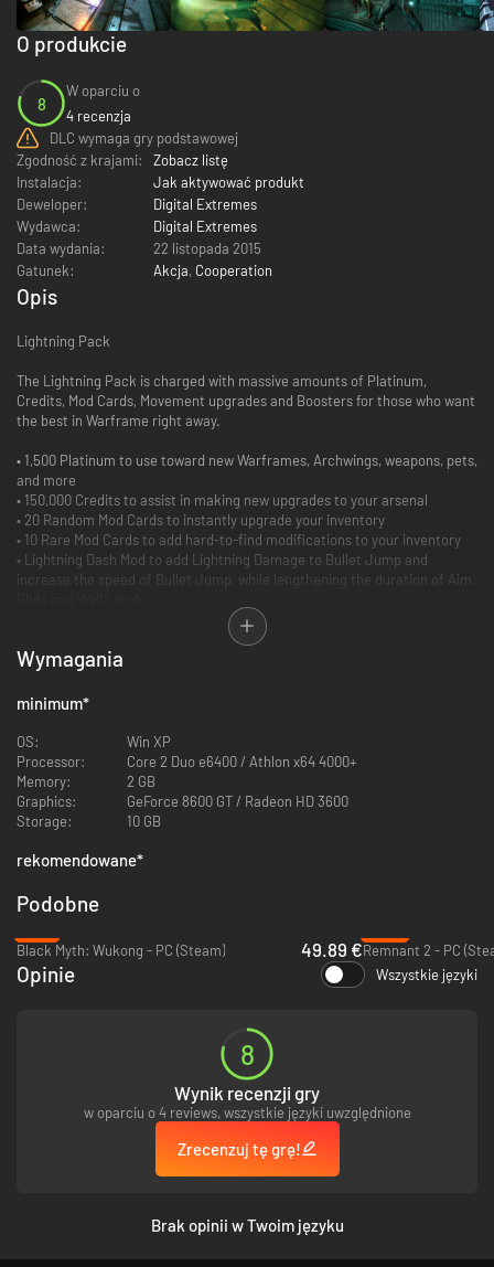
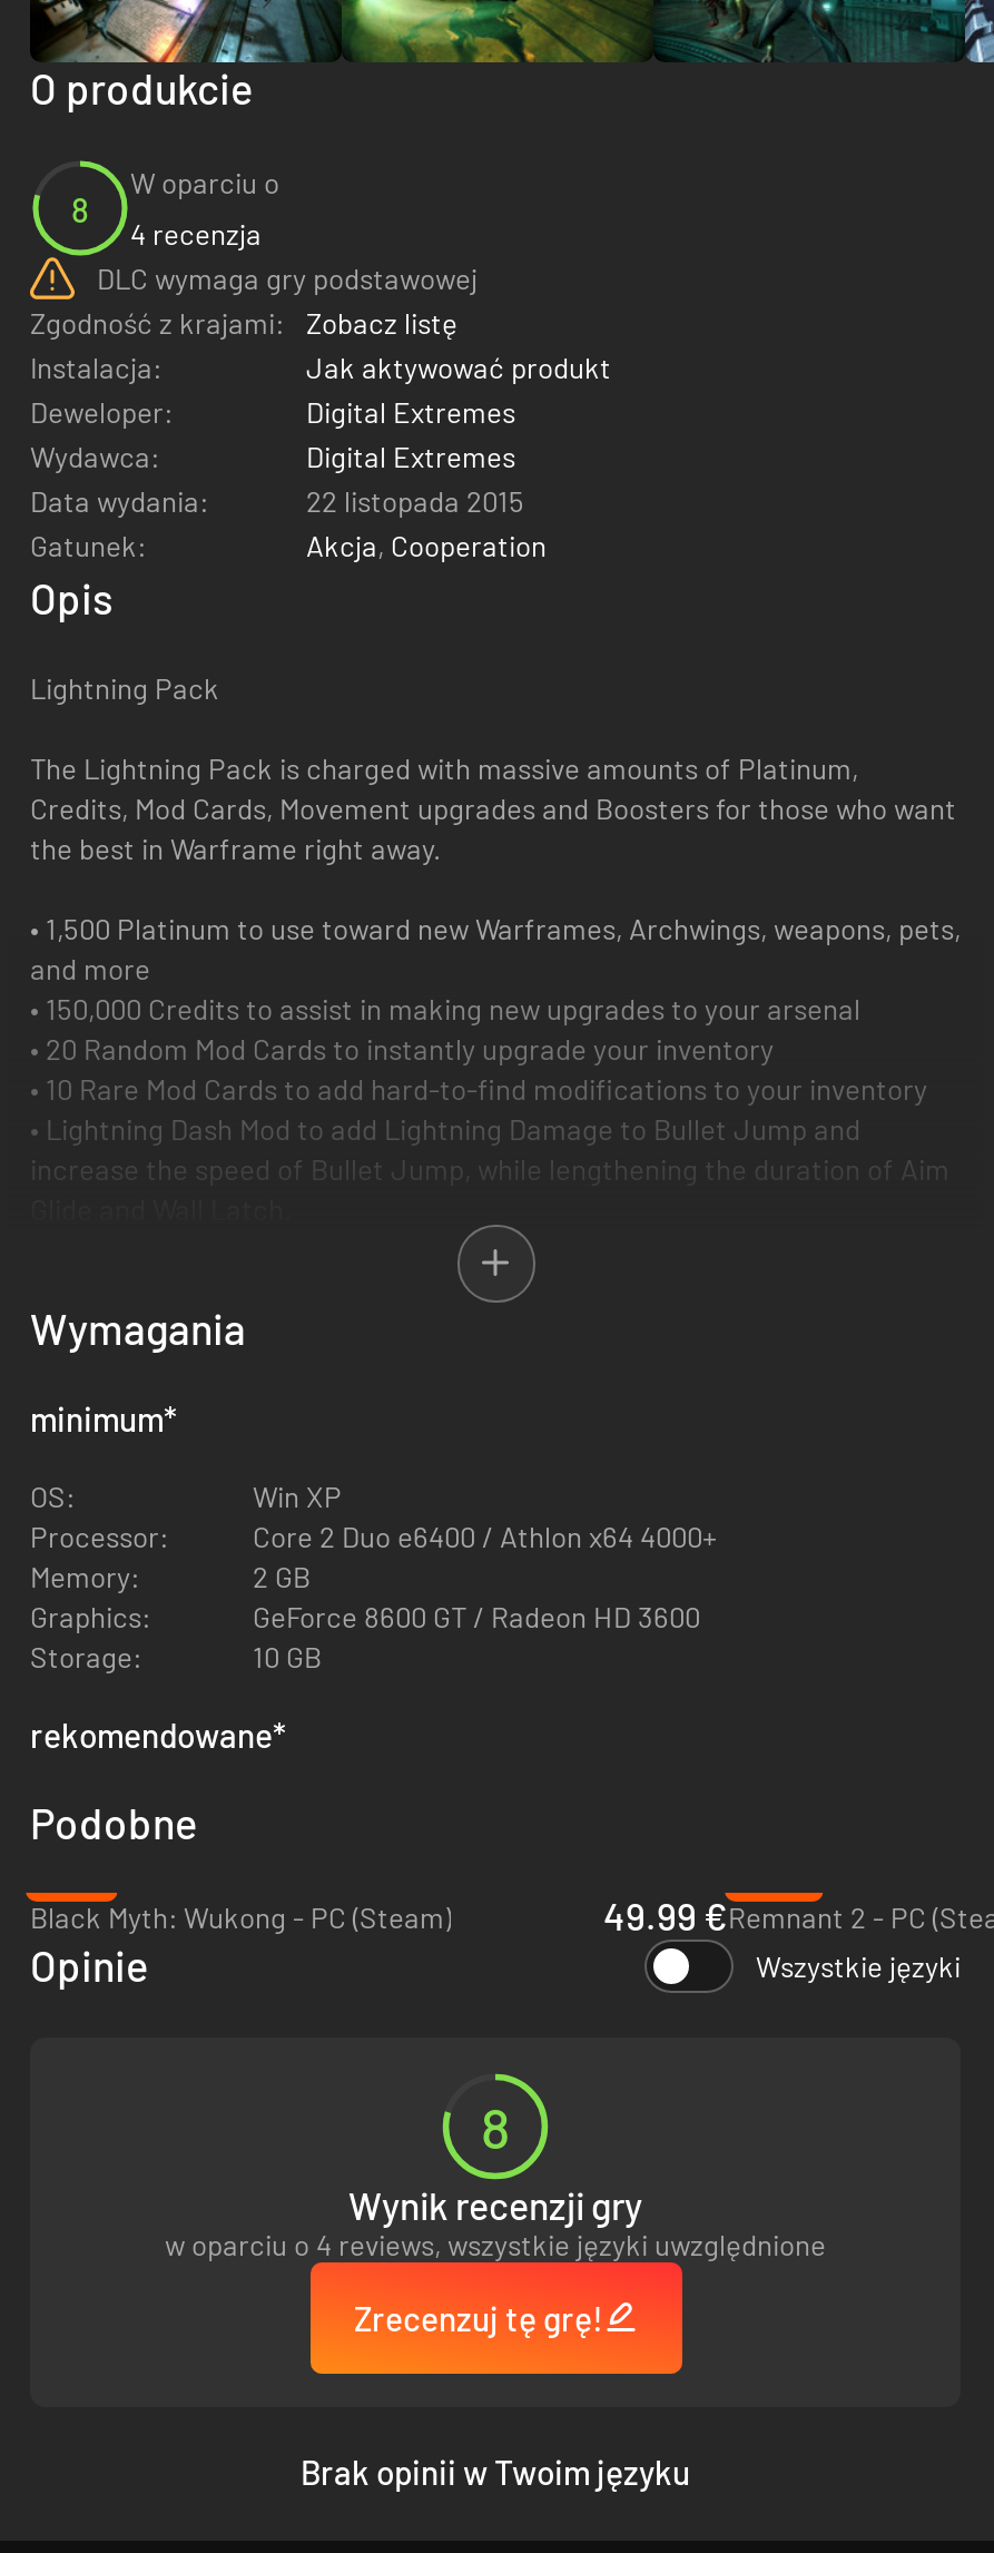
- 49.89 €
+ 49.99 €
